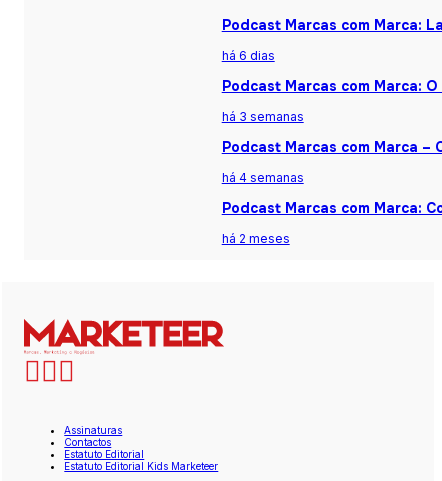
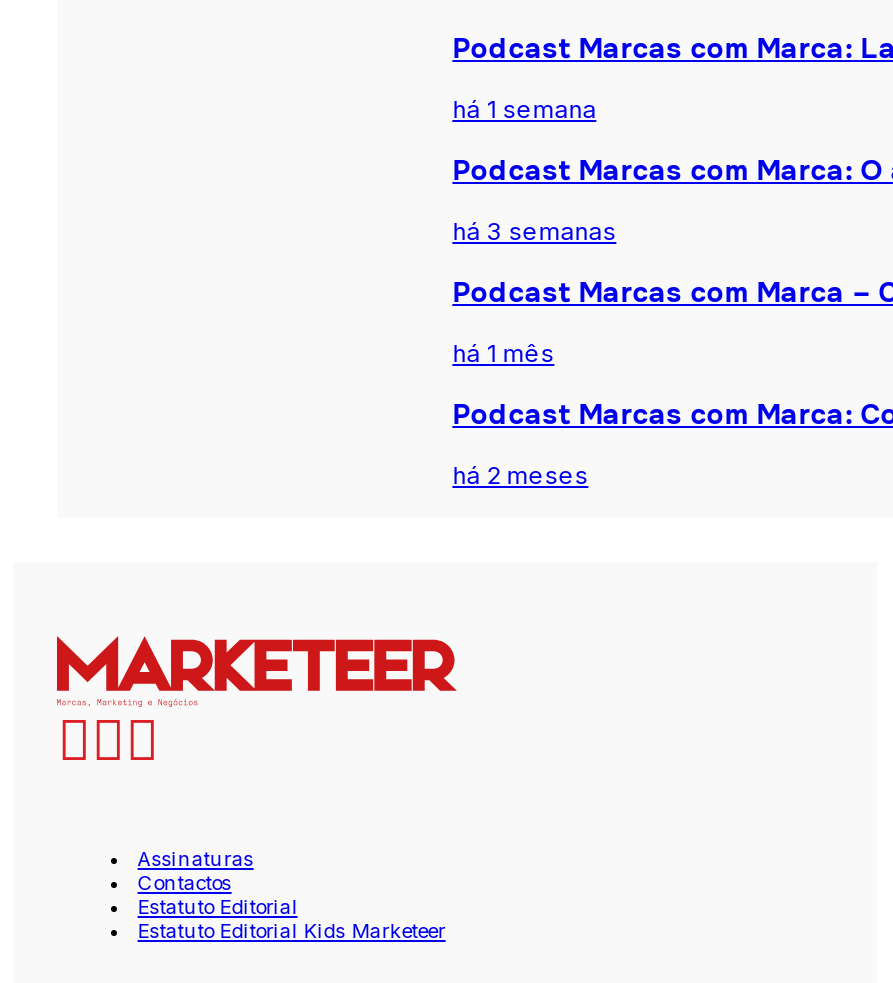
- há 6 dias
+ há 1 semana

- há 4 semanas
+ há 1 mês
